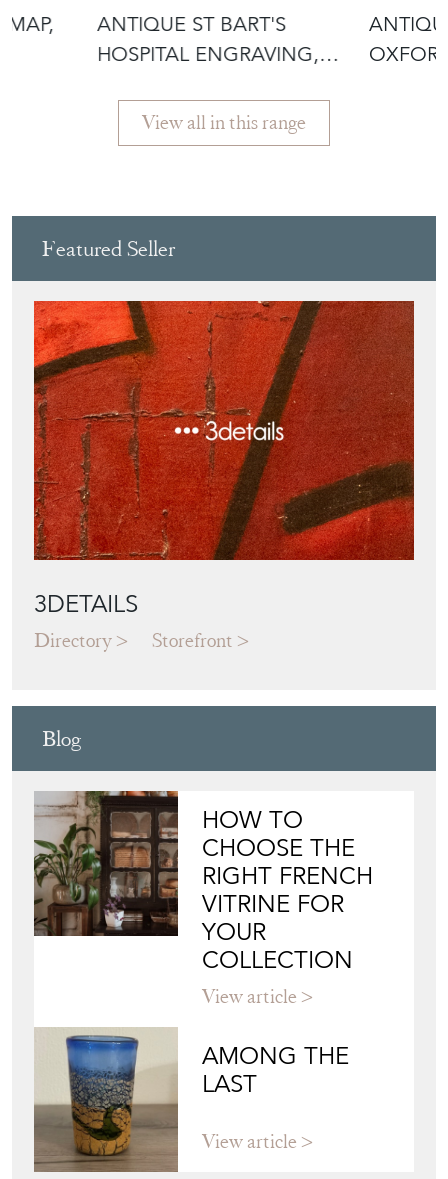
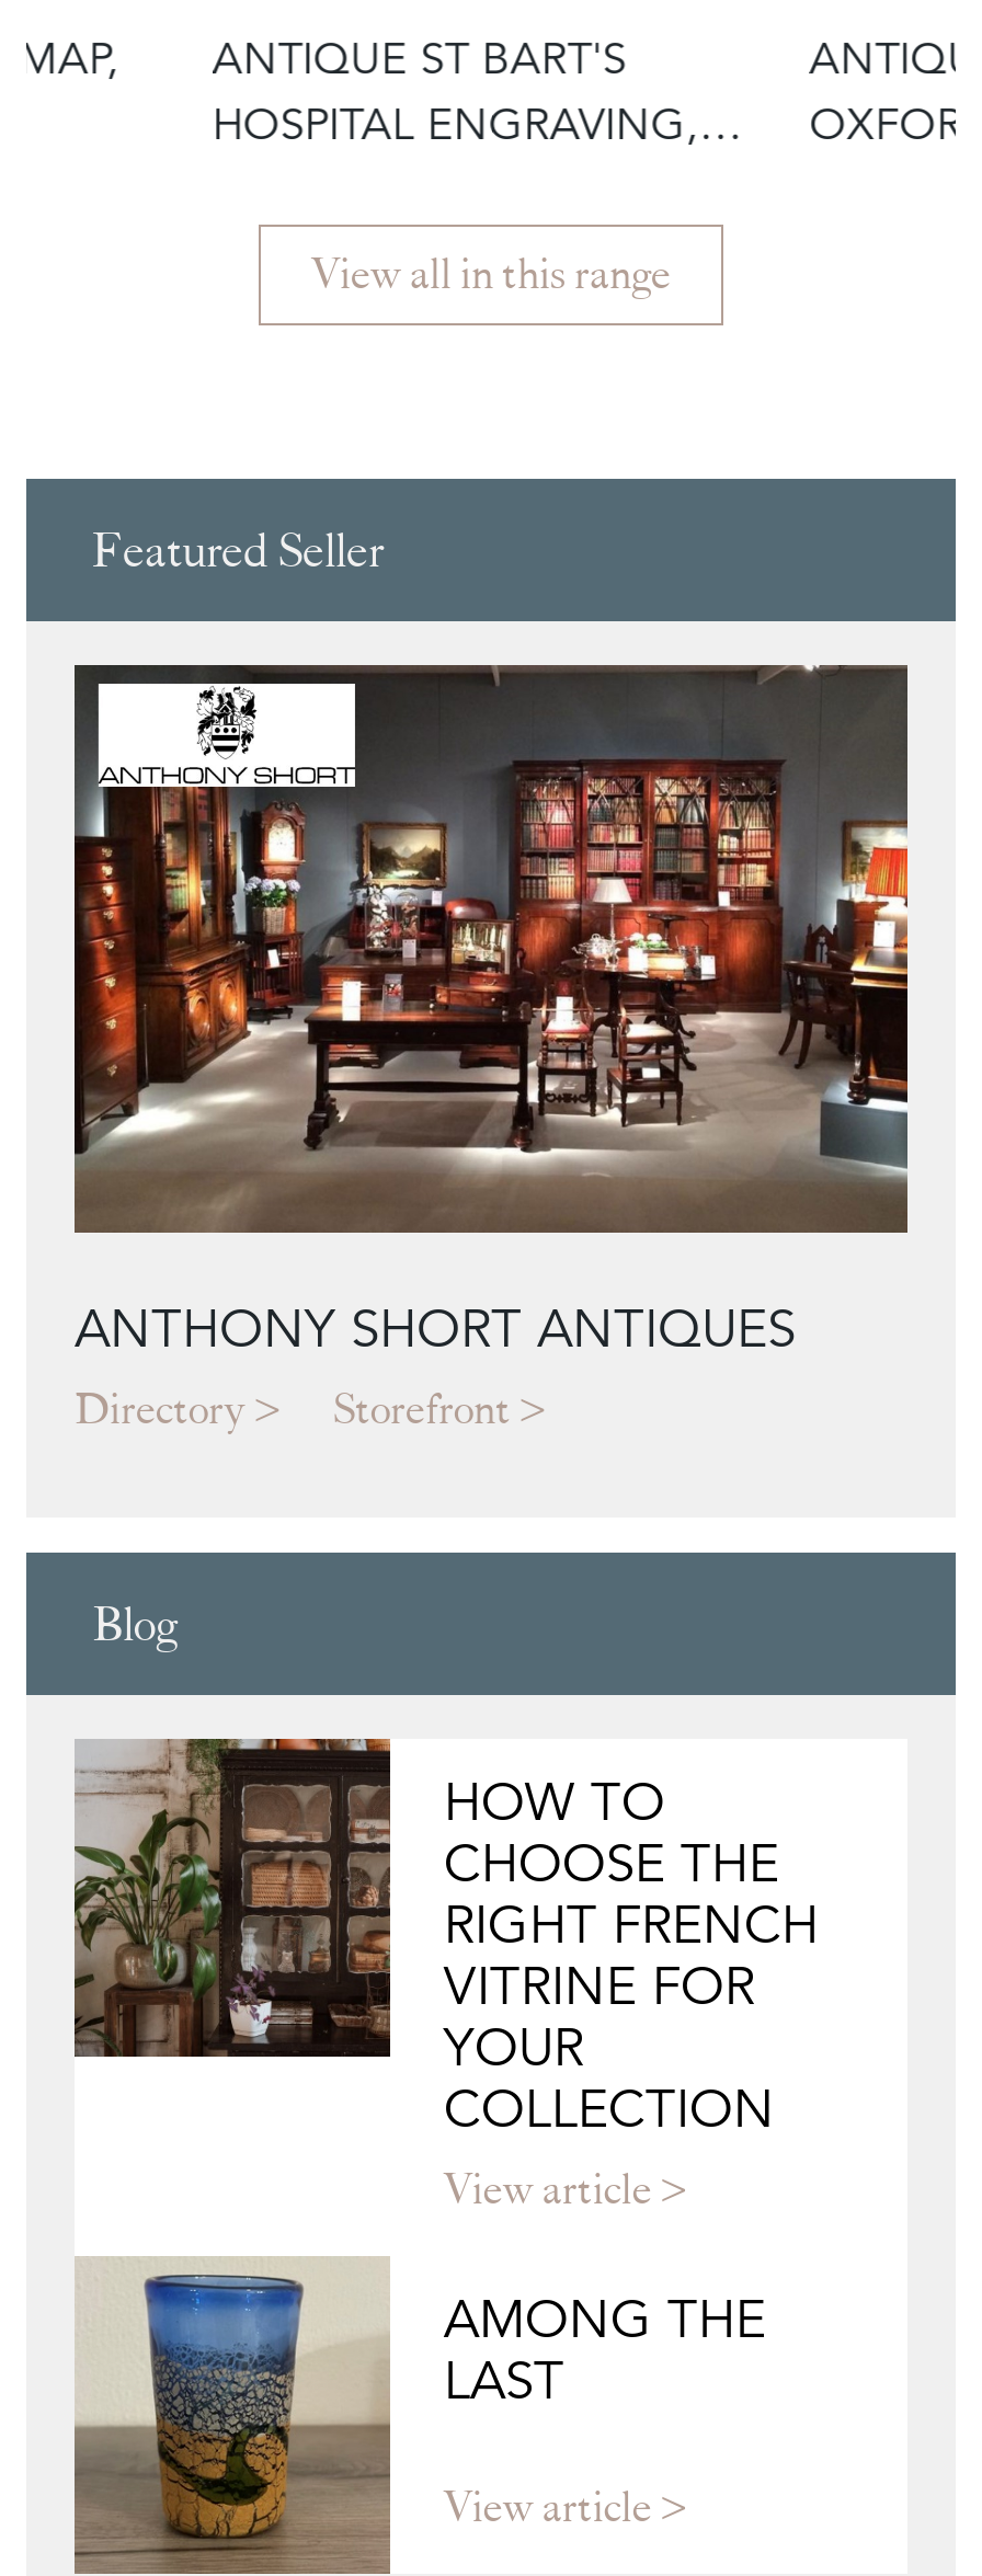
- [image]
- 3DETAILS
+ [image]
+ ANTHONY SHORT ANTIQUES
